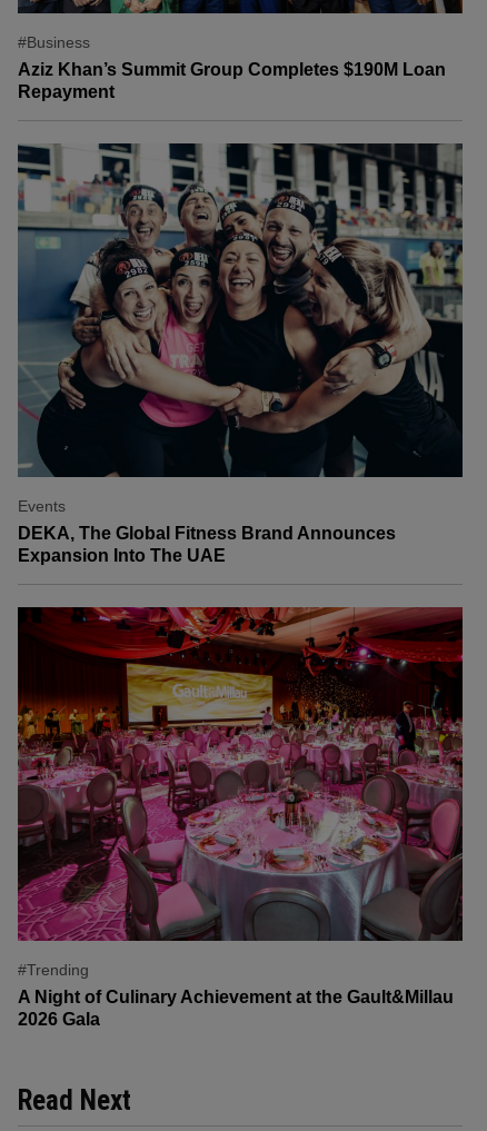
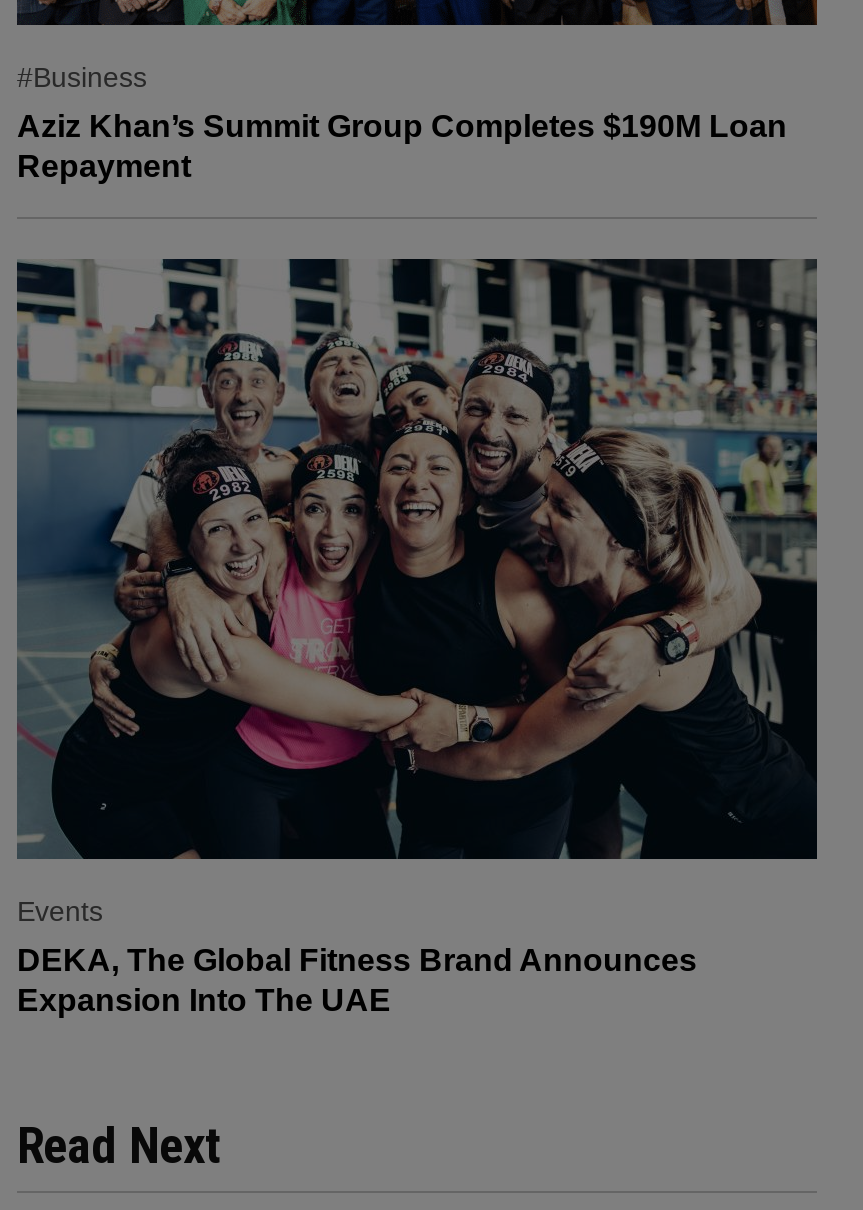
- [image]
- #Trending
- A Night of Culinary Achievement at the Gault&Millau
- 2026 Gala
